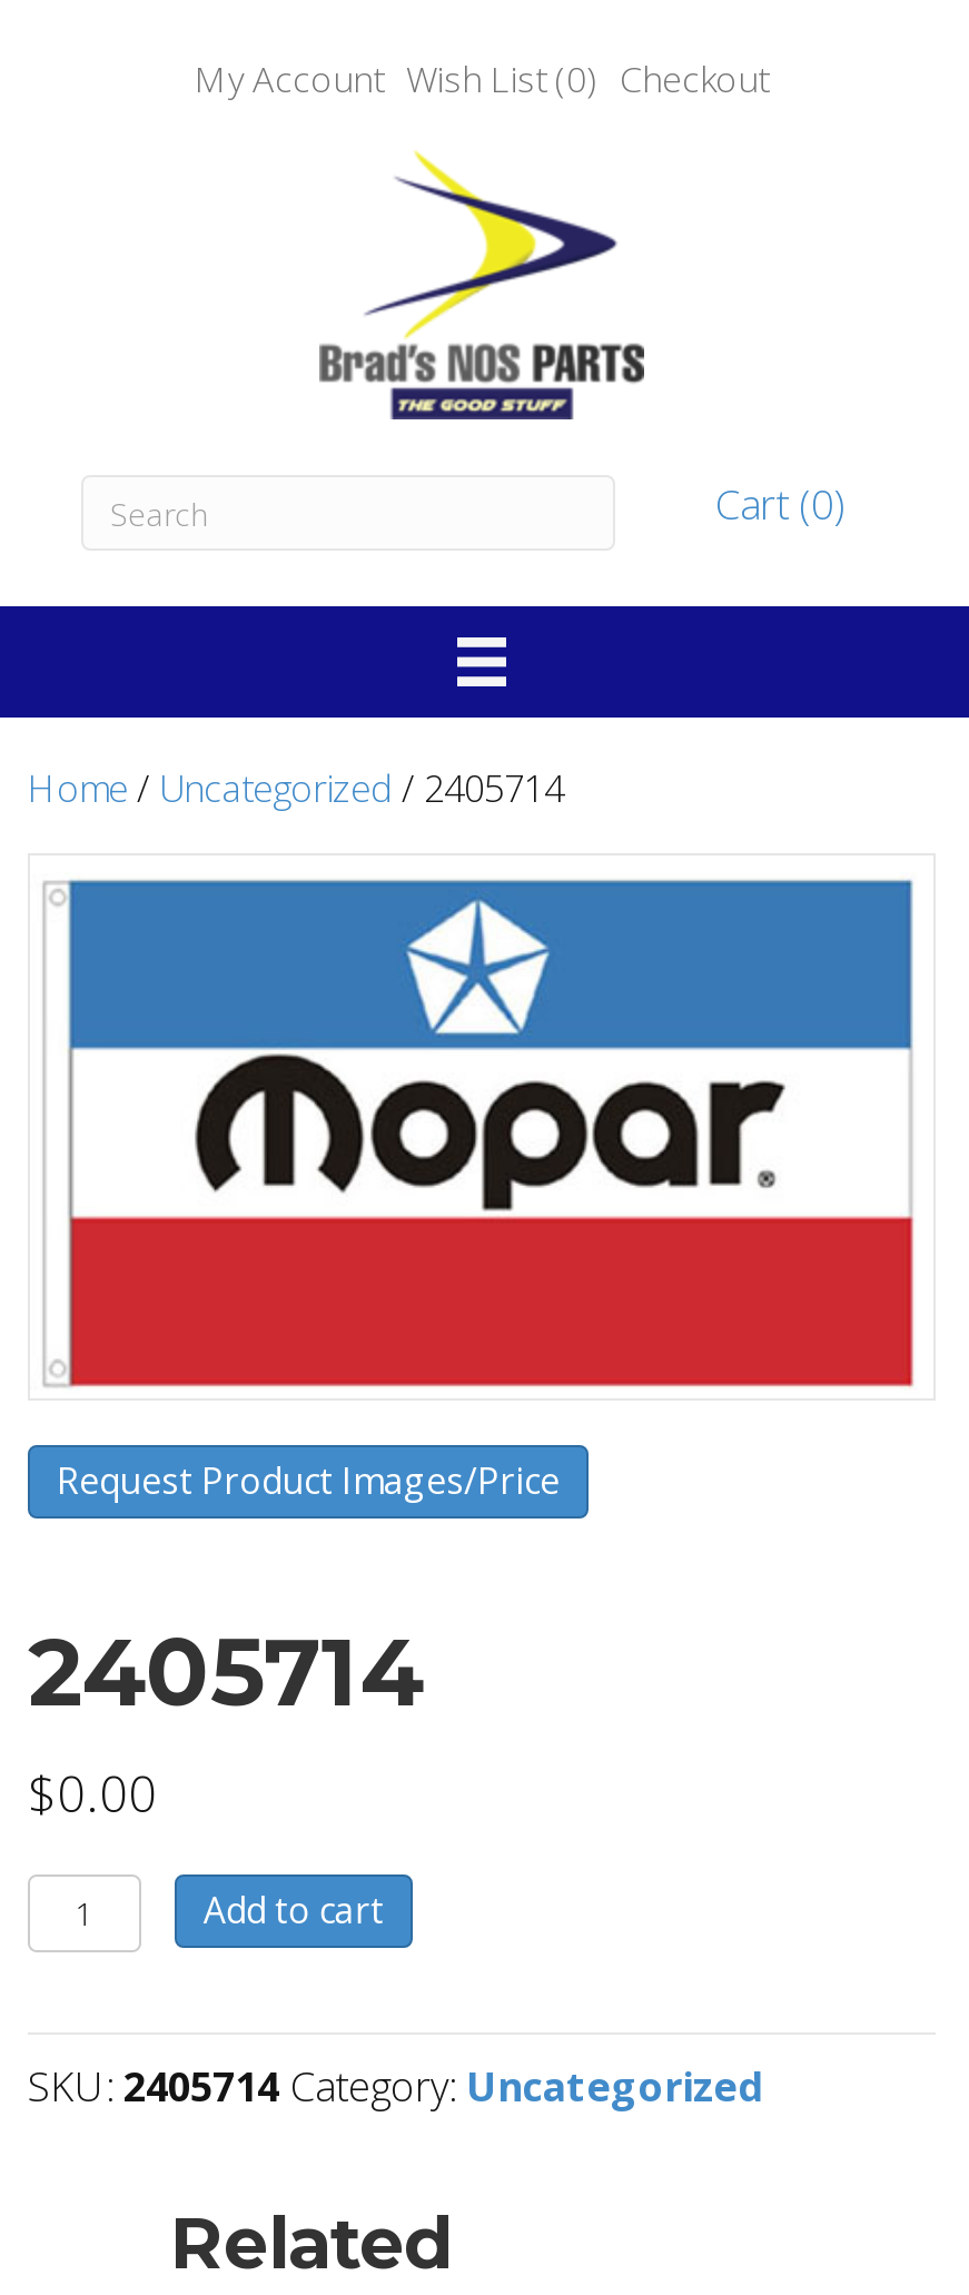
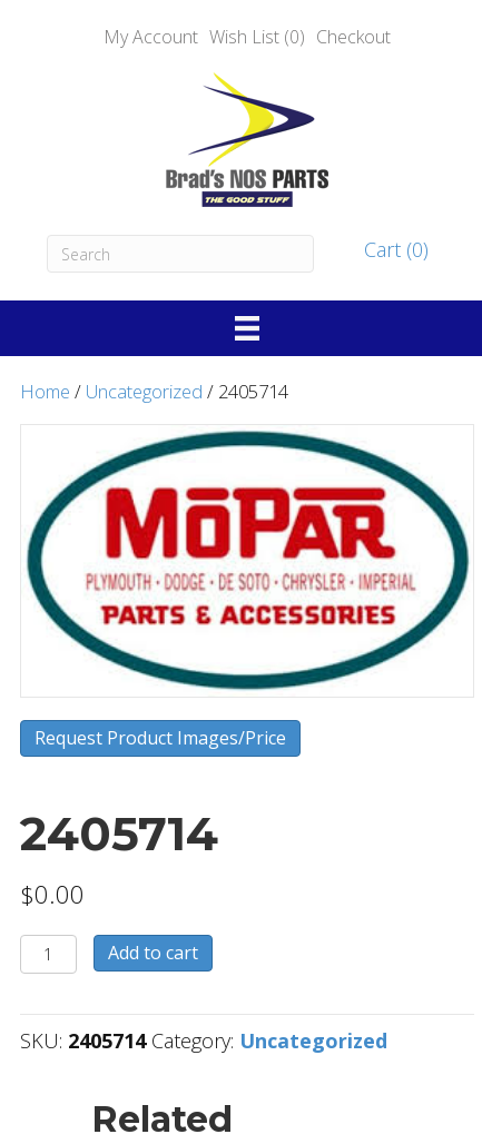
- [image]
+ [image]
